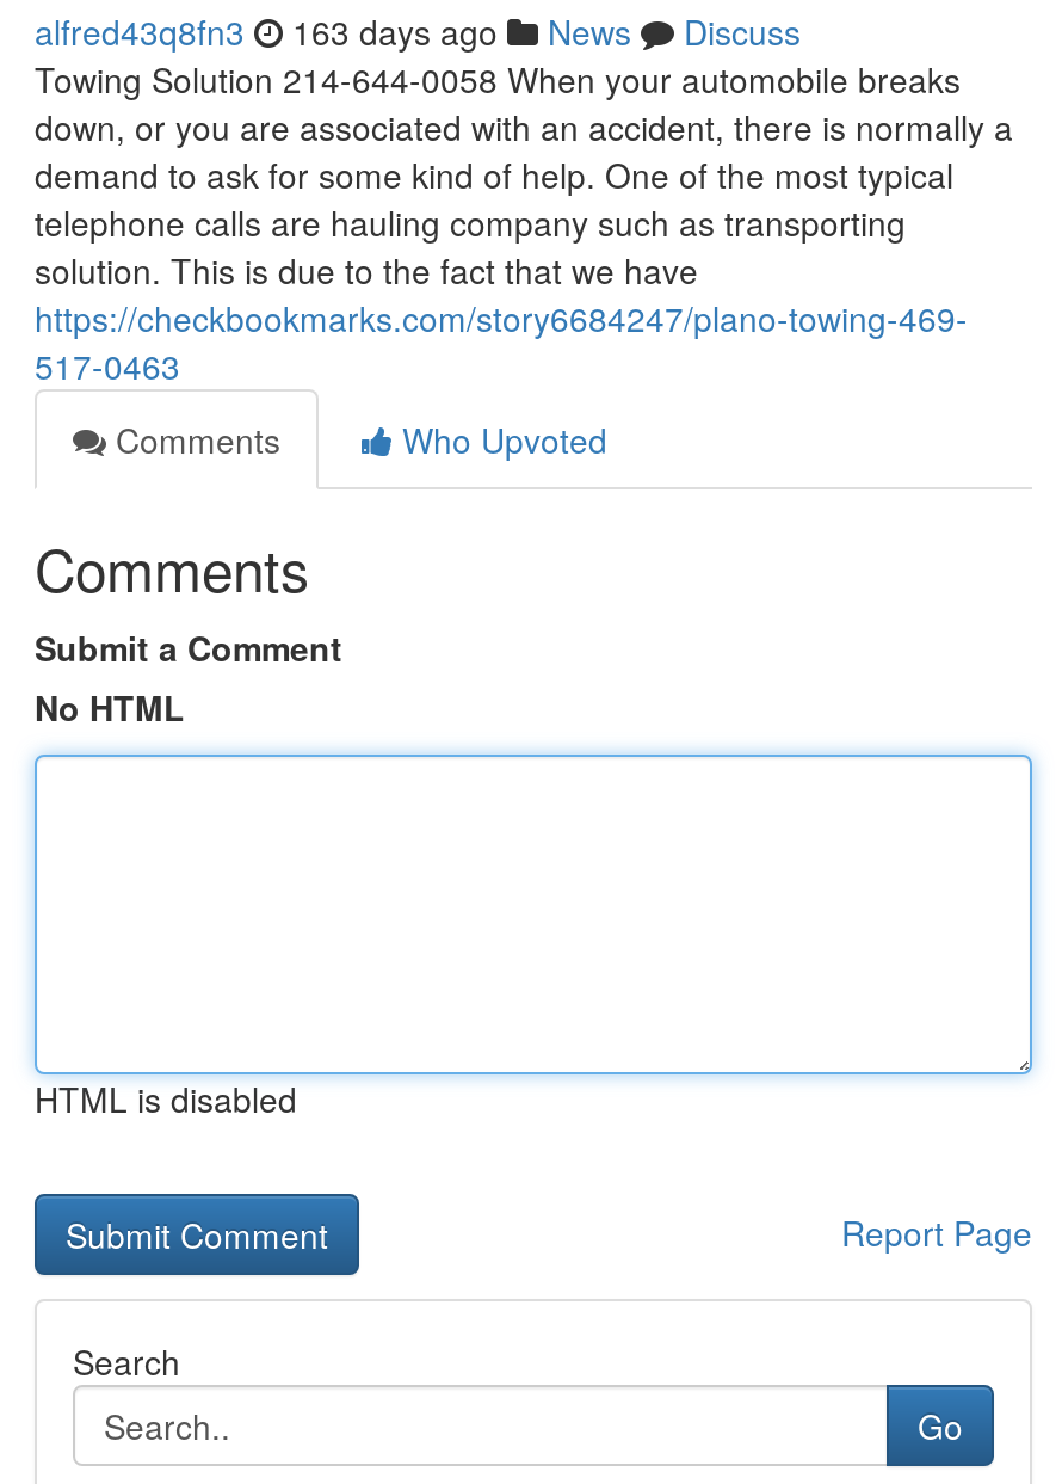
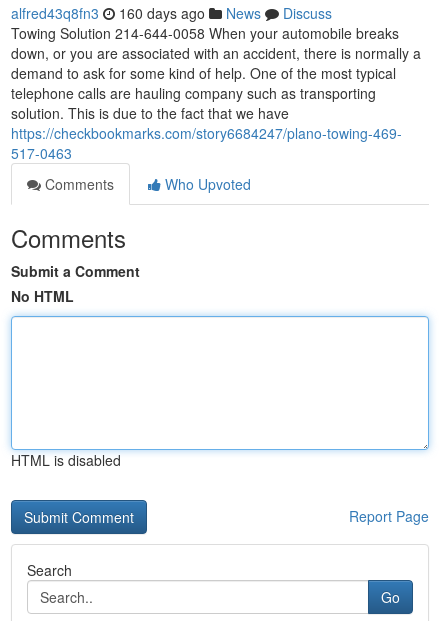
- alfred43q8fn3 163 days ago News Discuss
+ alfred43q8fn3 160 days ago News Discuss
